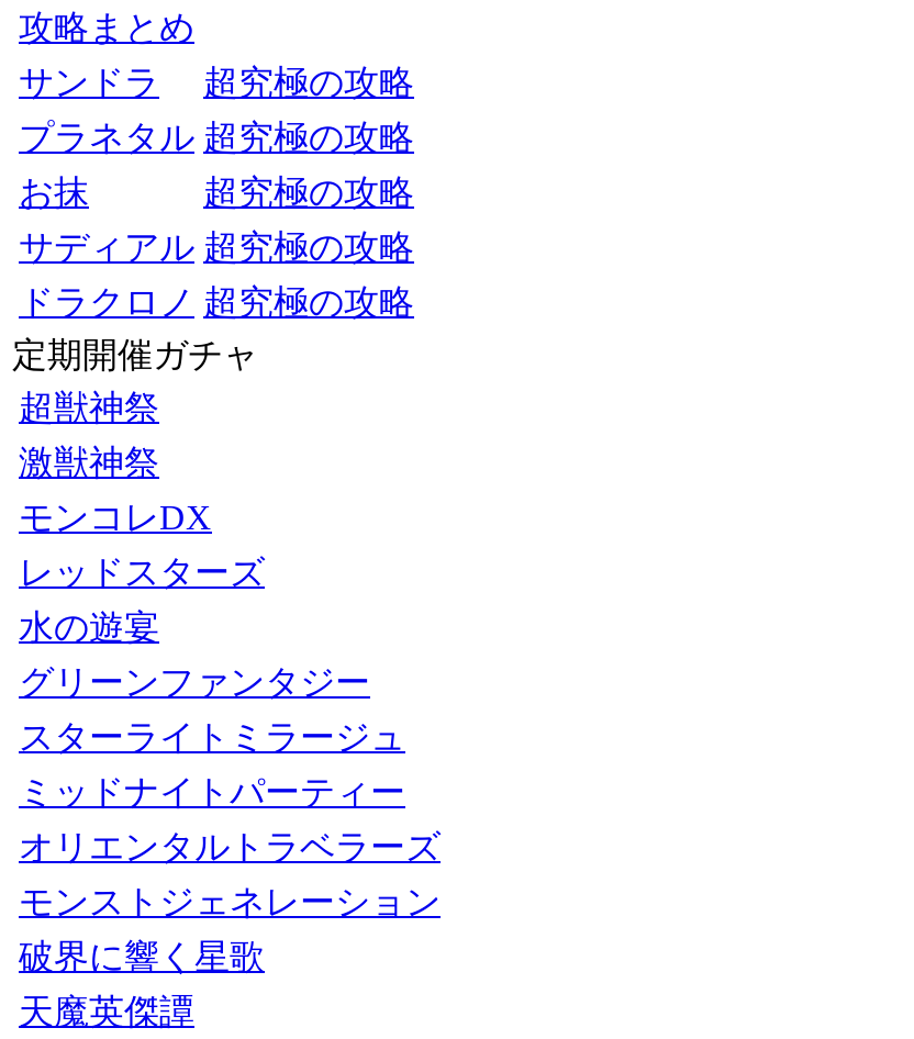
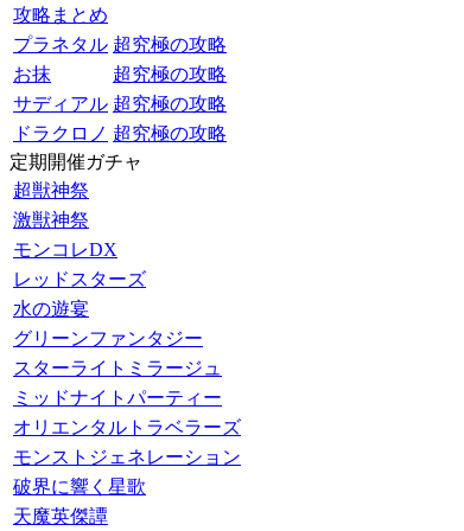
- サンドラ
- 超究極の攻略
